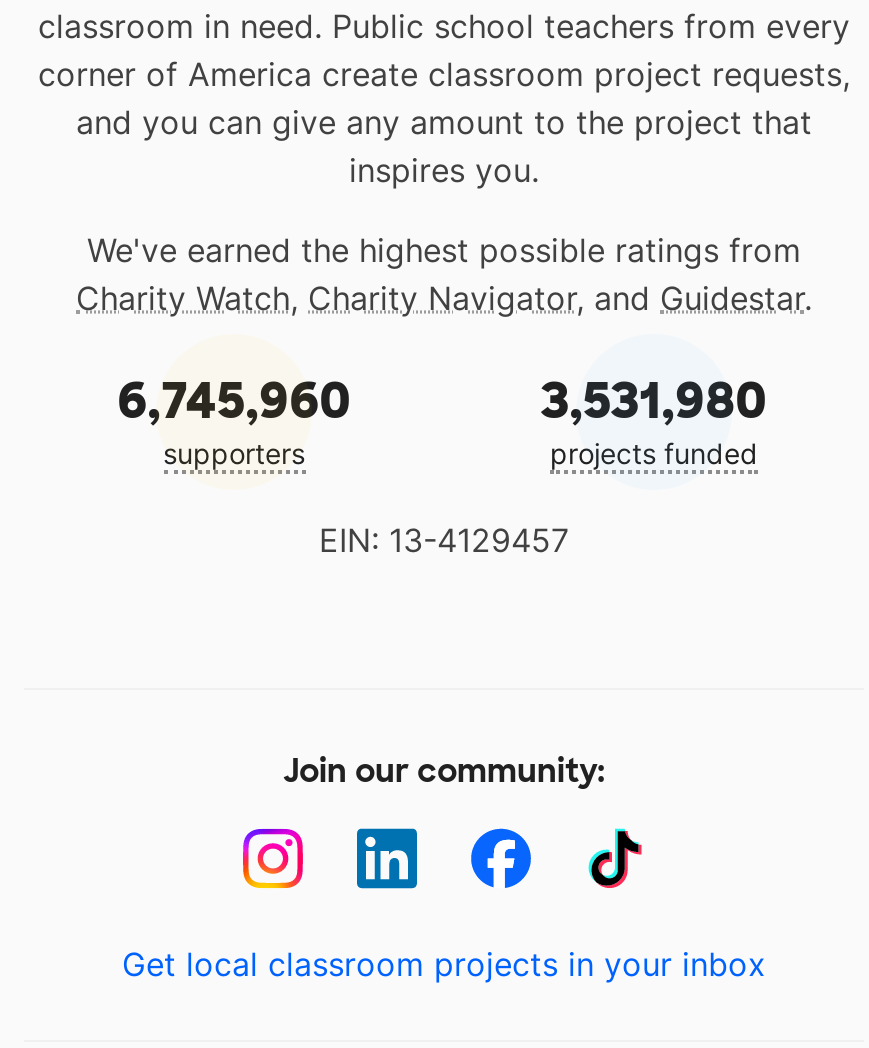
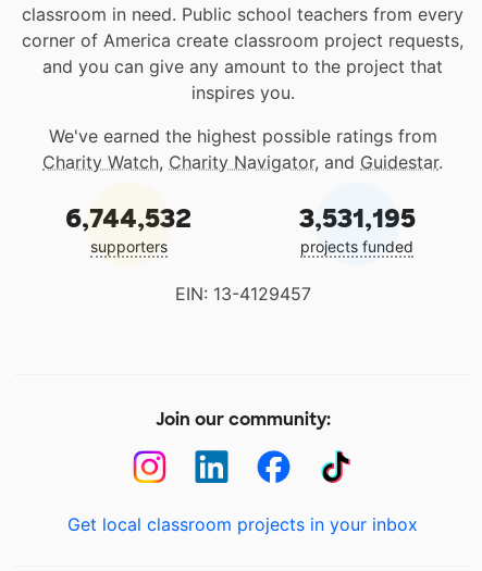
- 6,745,960
+ 6,744,532

- 3,531,980
+ 3,531,195
